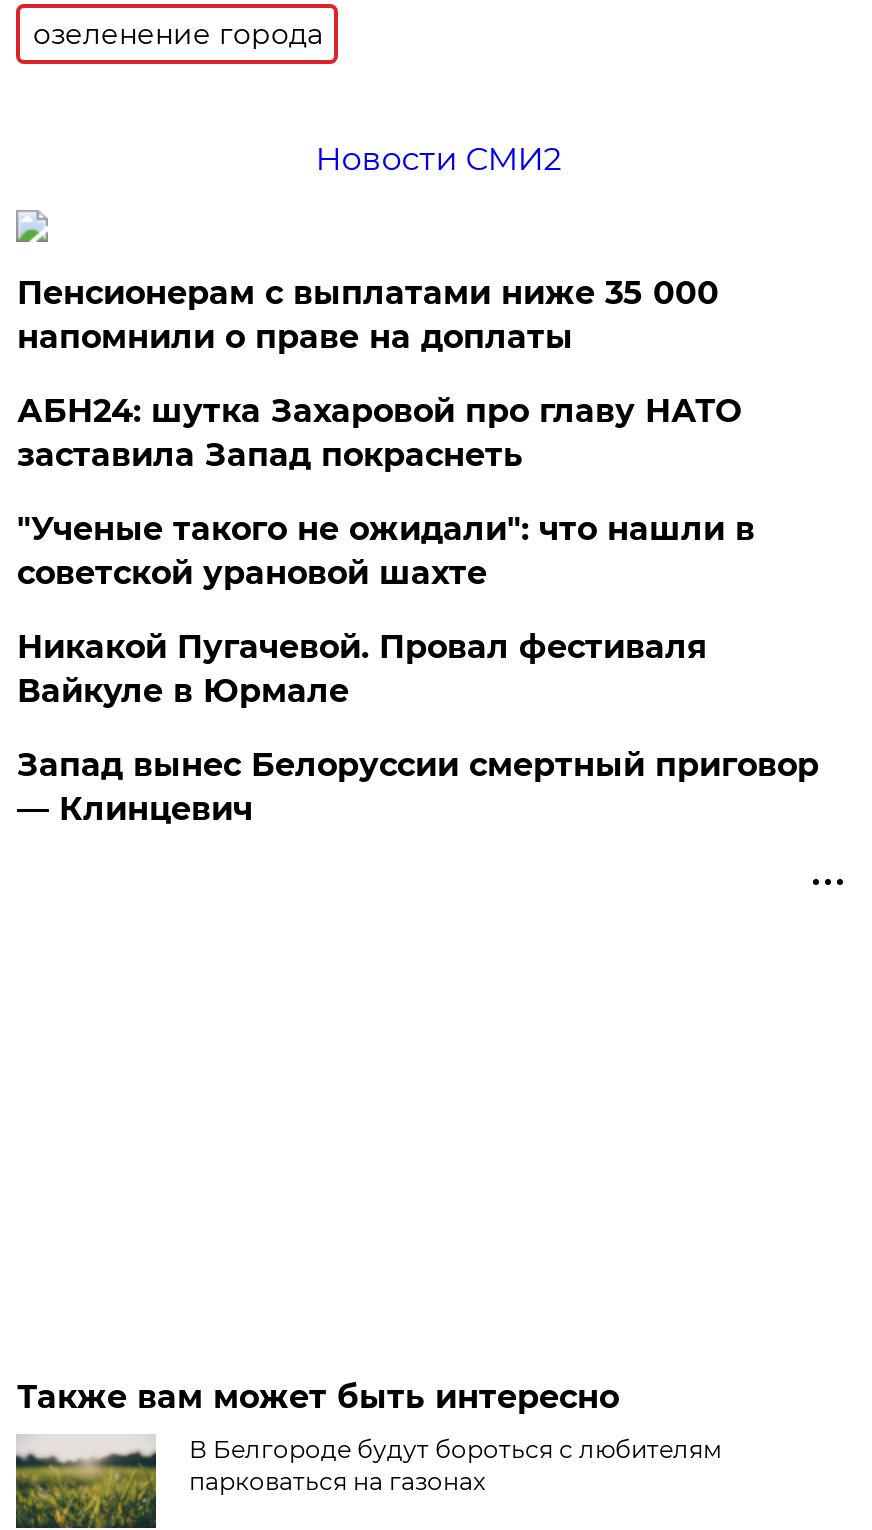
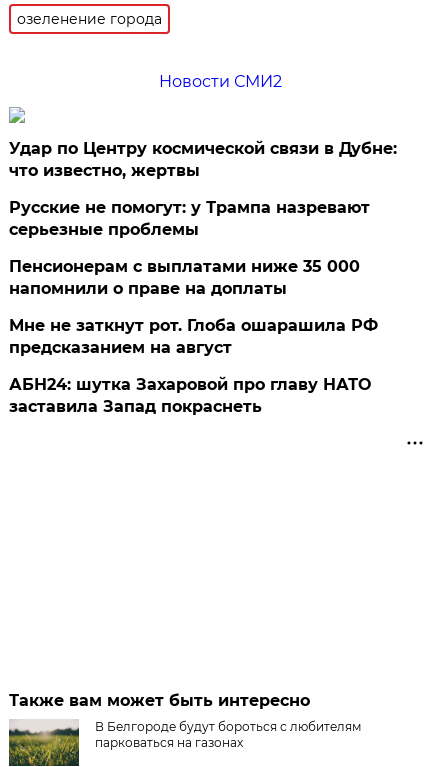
+ Удар по Центру космической связи в Дубне:
+ что известно, жертвы
+ Русские не помогут: у Трампа назревают
+ серьезные проблемы

moved down: Пенсионерам с выплатами ниже 35 000 | напомнили о праве на доплаты

+ Мне не заткнут рот. Глоба ошарашила РФ
+ предсказанием на август

moved down: АБН24: шутка Захаровой про главу НАТО | заставила Запад покраснеть

- "Ученые такого не ожидали": что нашли в
- советской урановой шахте
- Никакой Пугачевой. Провал фестиваля
- Вайкуле в Юрмале
- Запад вынес Белоруссии смертный приговор
- — Клинцевич
